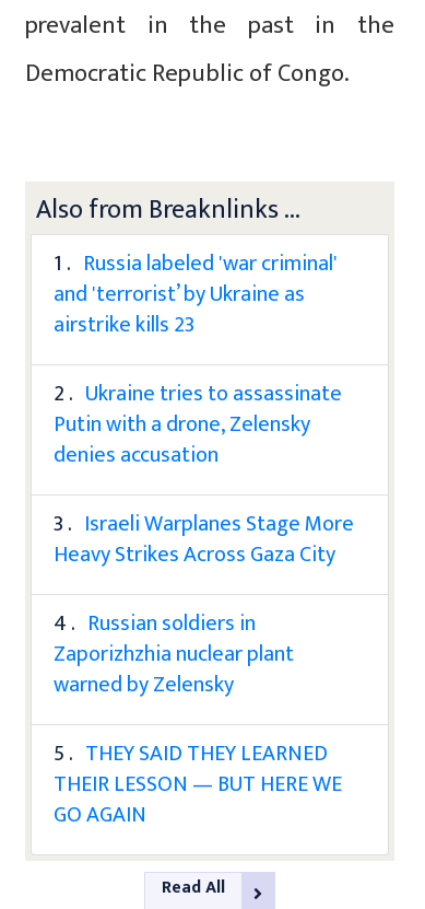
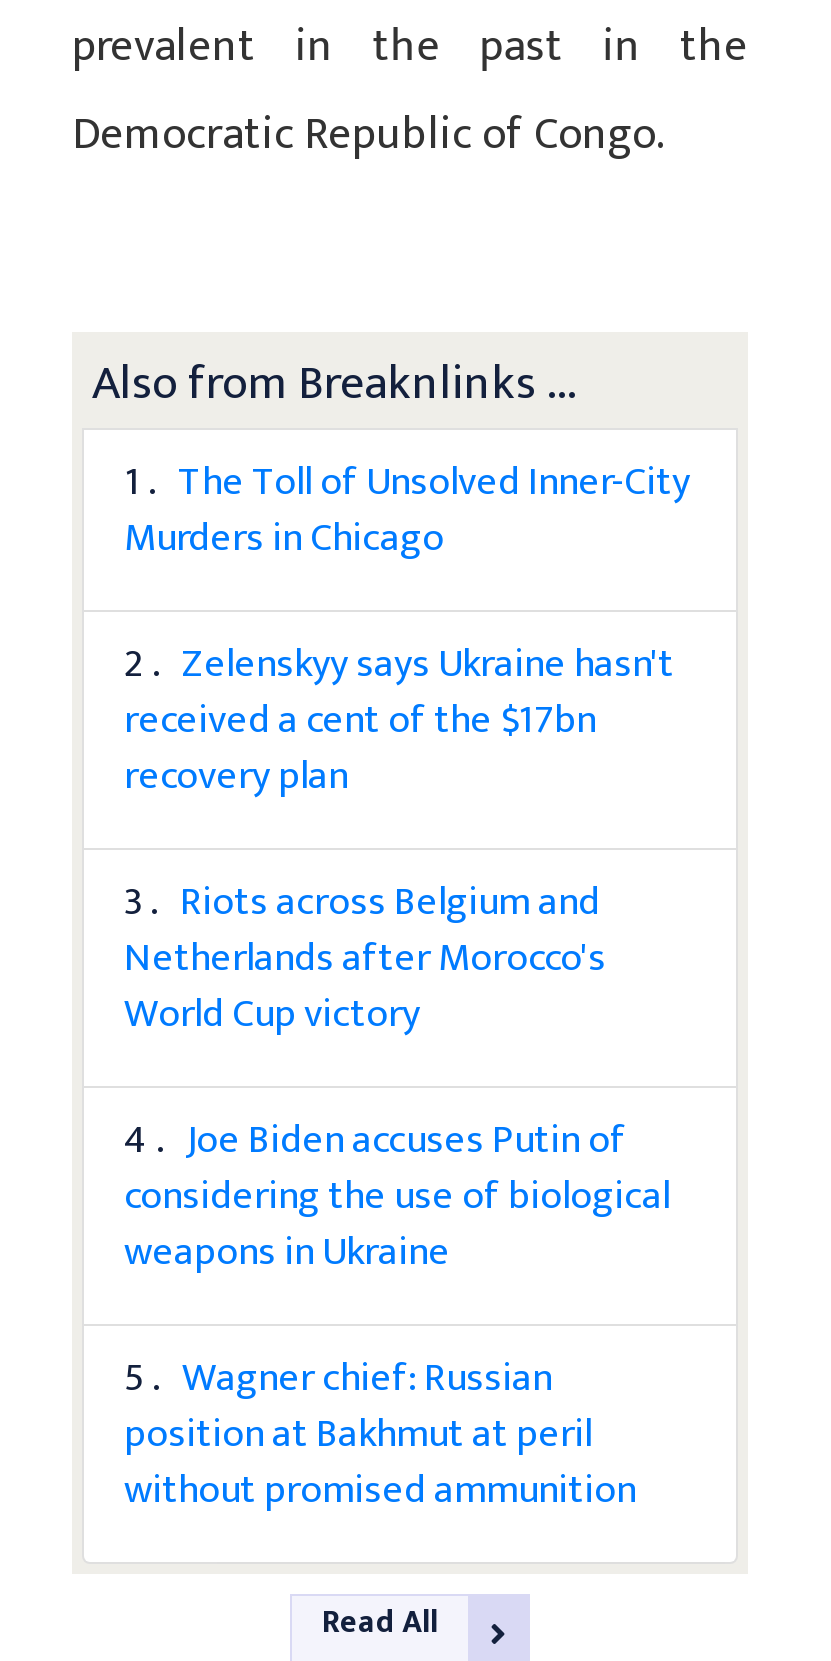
- 1 . Russia labeled 'war criminal'
- and 'terrorist’ by Ukraine as
- airstrike kills 23
+ 1 . The Toll of Unsolved Inner-City
+ Murders in Chicago

- 2 . Ukraine tries to assassinate
- Putin with a drone, Zelensky
- denies accusation
+ 2 . Zelenskyy says Ukraine hasn't
+ received a cent of the $17bn
+ recovery plan

- 3 . Israeli Warplanes Stage More
- Heavy Strikes Across Gaza City
+ 3 . Riots across Belgium and
+ Netherlands after Morocco's
+ World Cup victory

- 4 . Russian soldiers in
- Zaporizhzhia nuclear plant
- warned by Zelensky
+ 4 . Joe Biden accuses Putin of
+ considering the use of biological
+ weapons in Ukraine

- 5 . THEY SAID THEY LEARNED
- THEIR LESSON — BUT HERE WE
- GO AGAIN
+ 5 . Wagner chief: Russian
+ position at Bakhmut at peril
+ without promised ammunition
